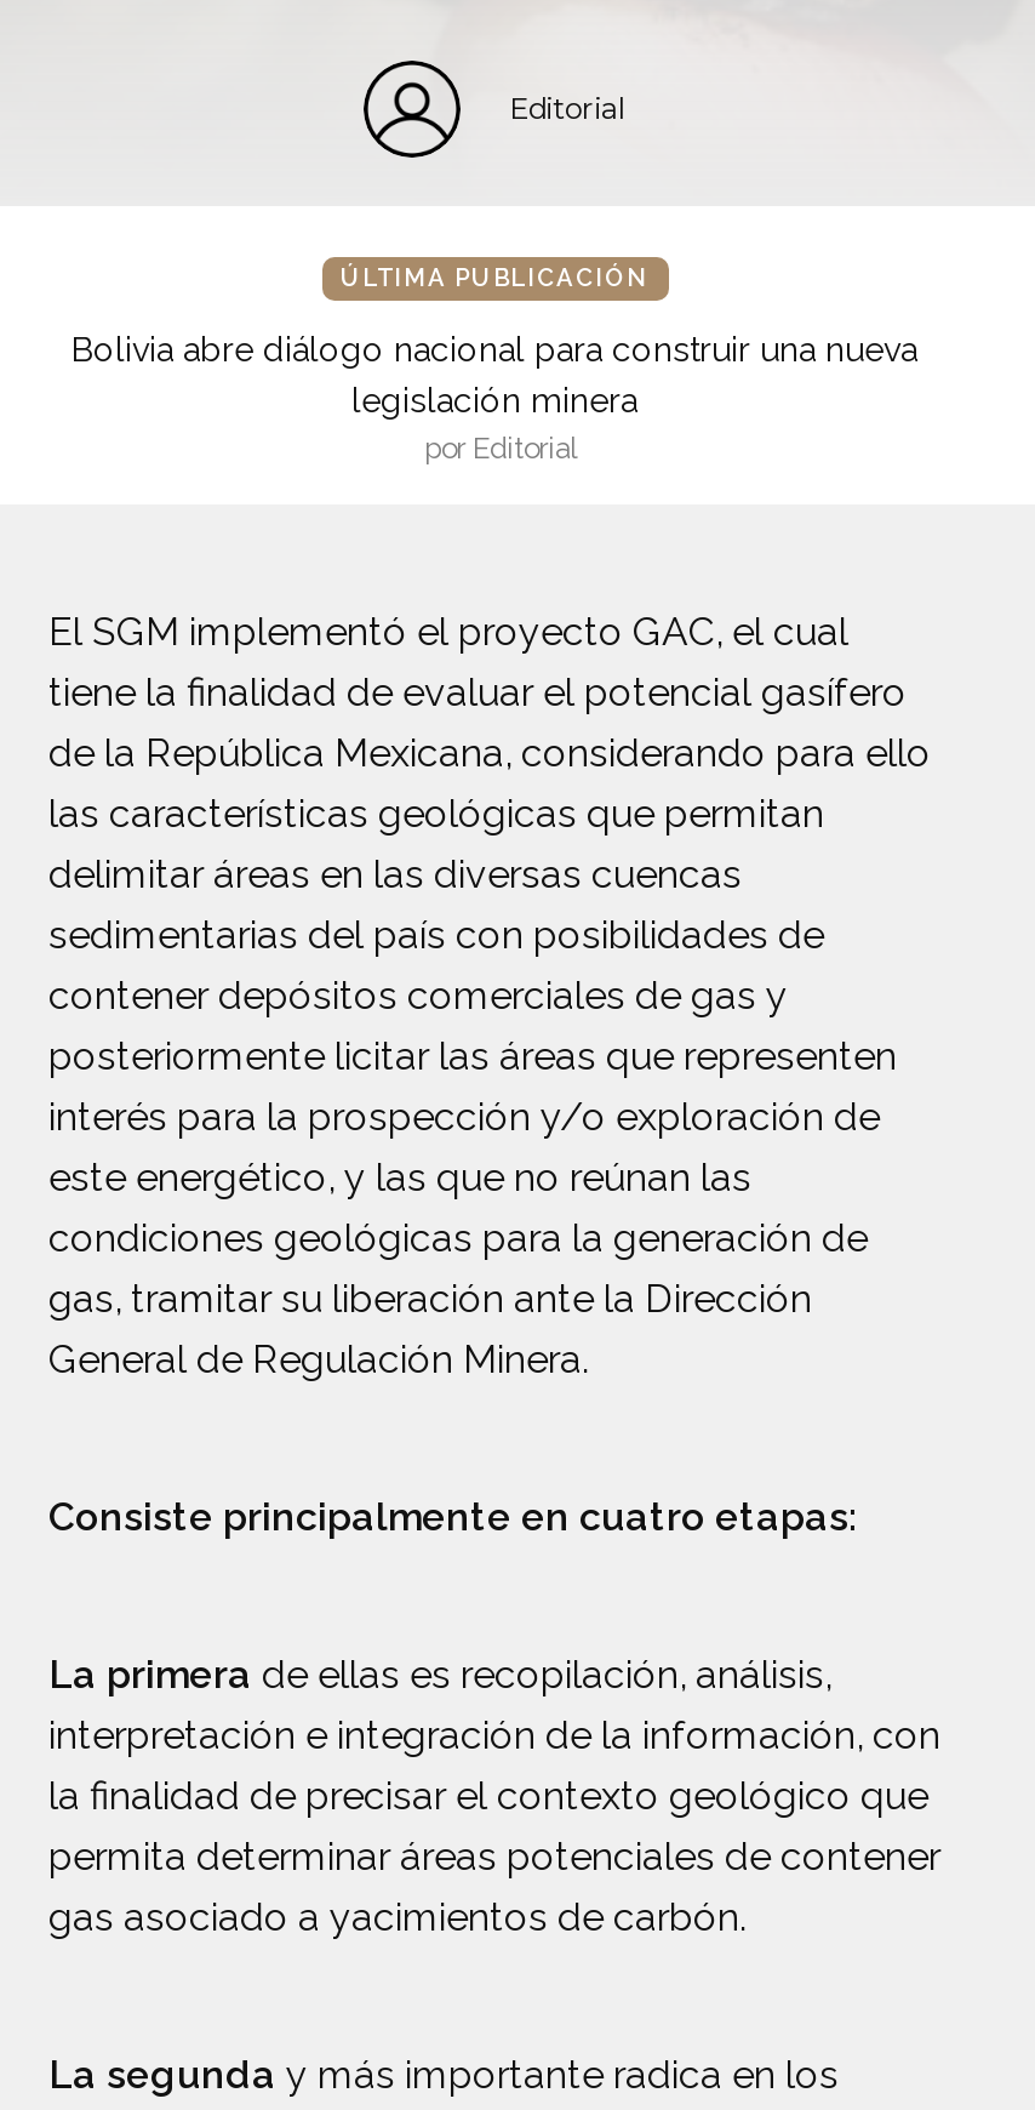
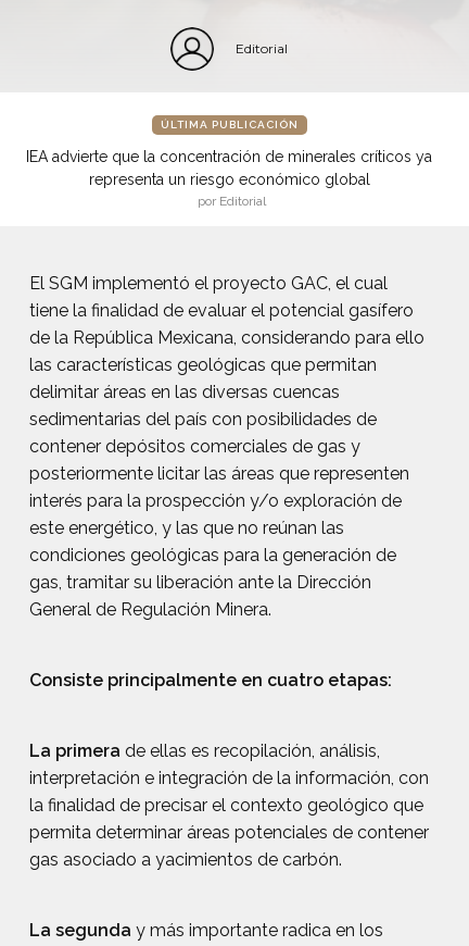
- Bolivia abre diálogo nacional para construir una nueva
- legislación minera
+ IEA advierte que la concentración de minerales críticos ya
+ representa un riesgo económico global
